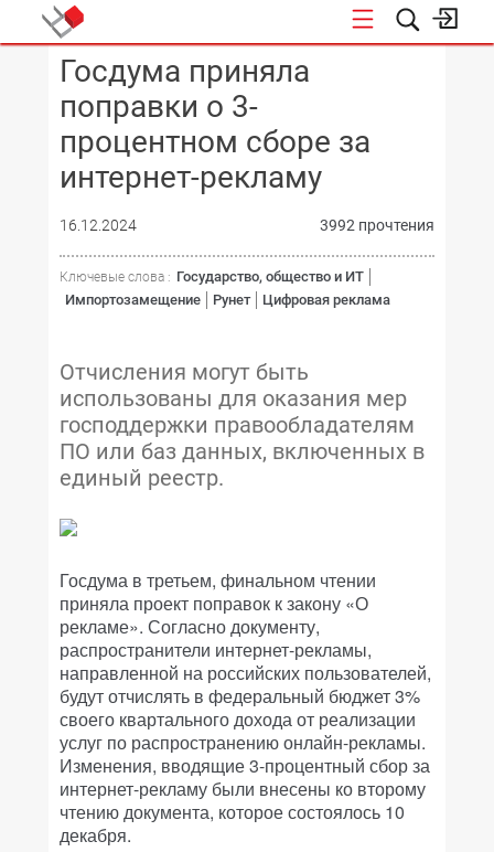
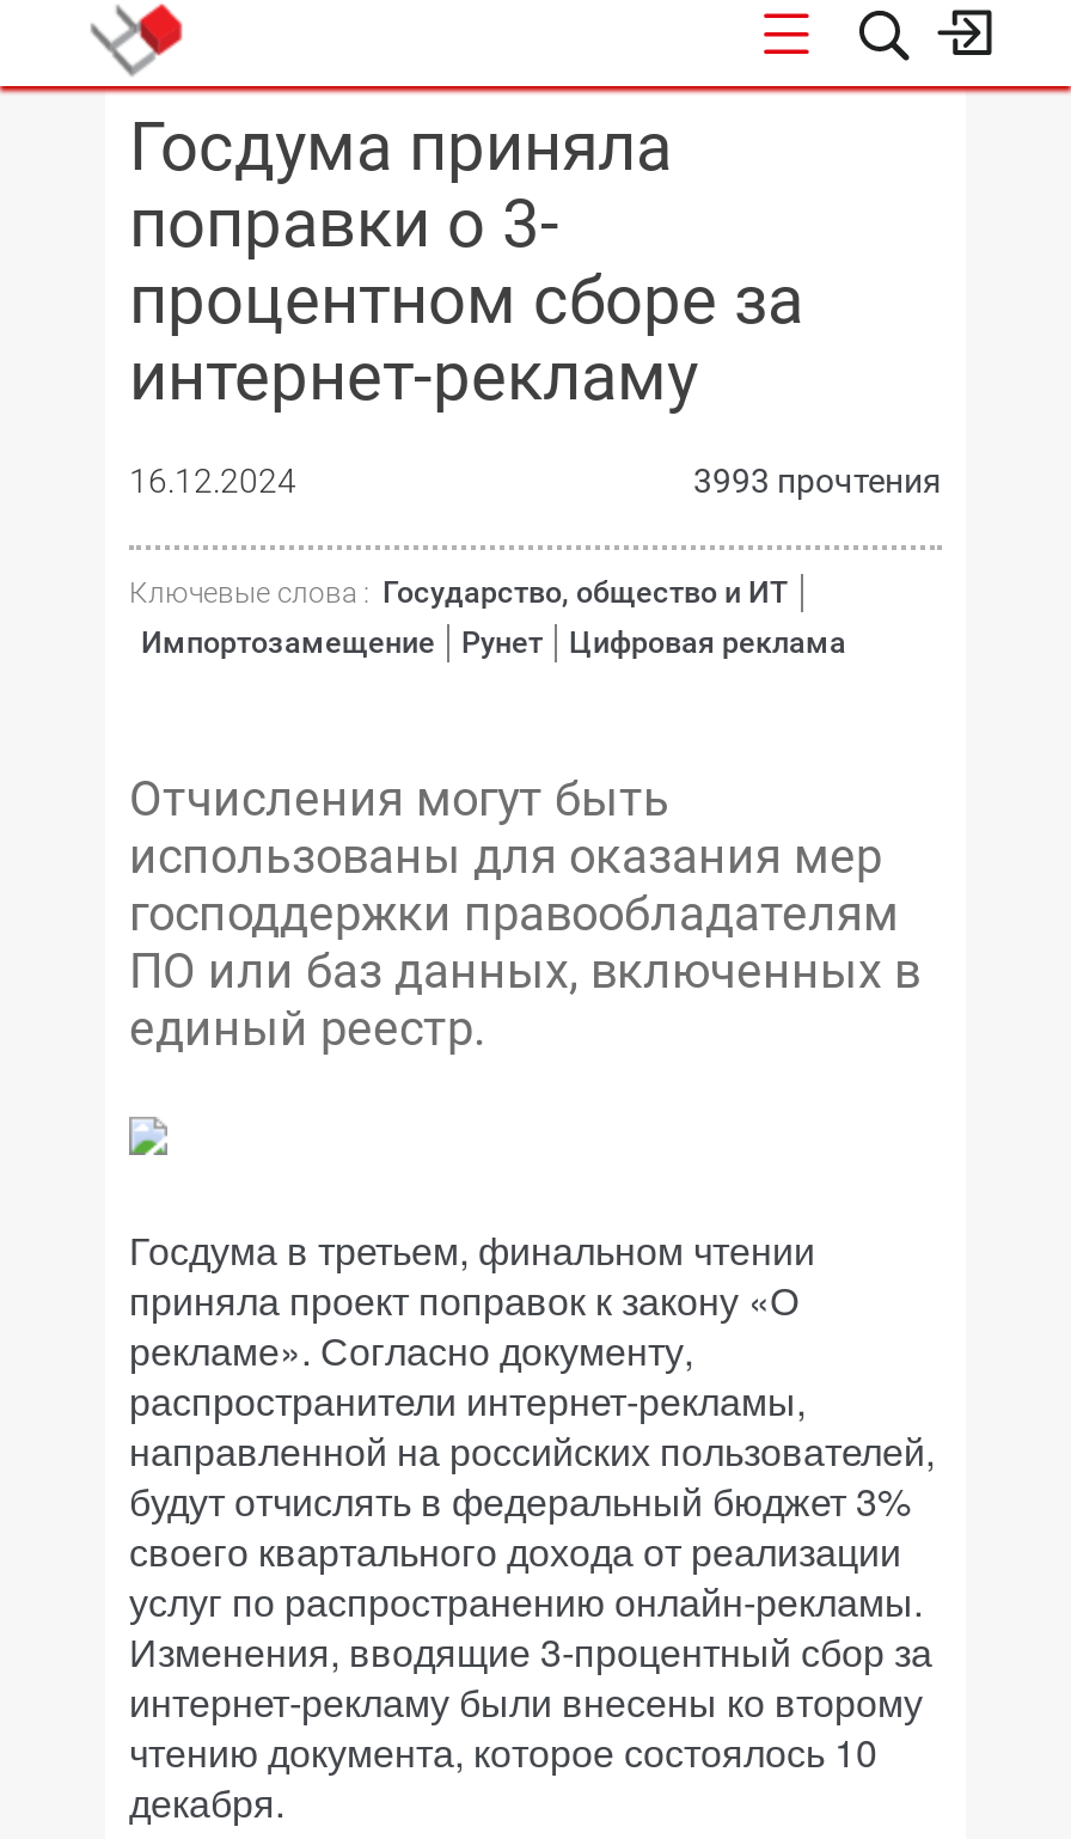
- 3992 прочтения
+ 3993 прочтения
